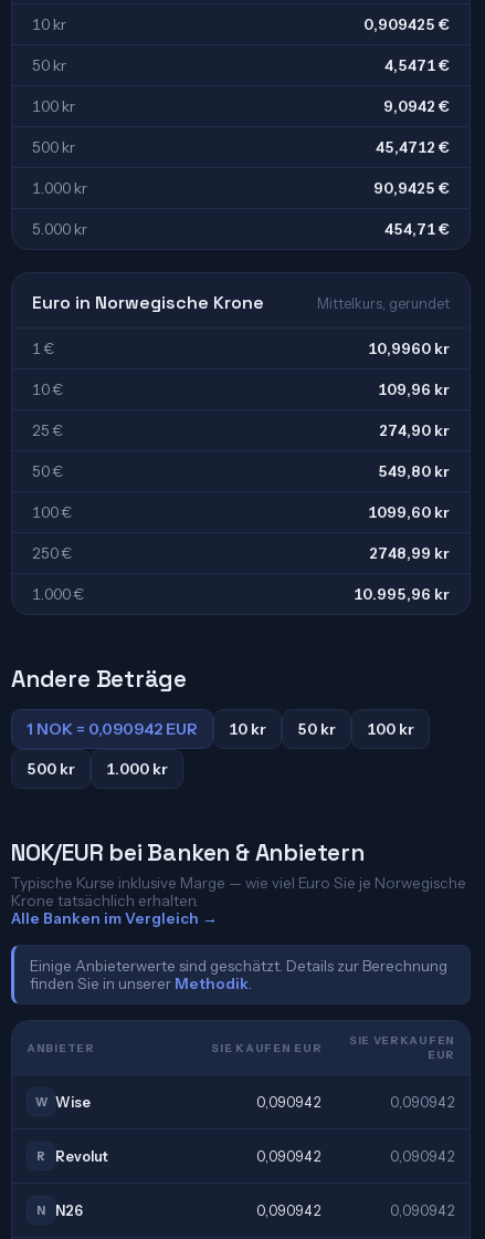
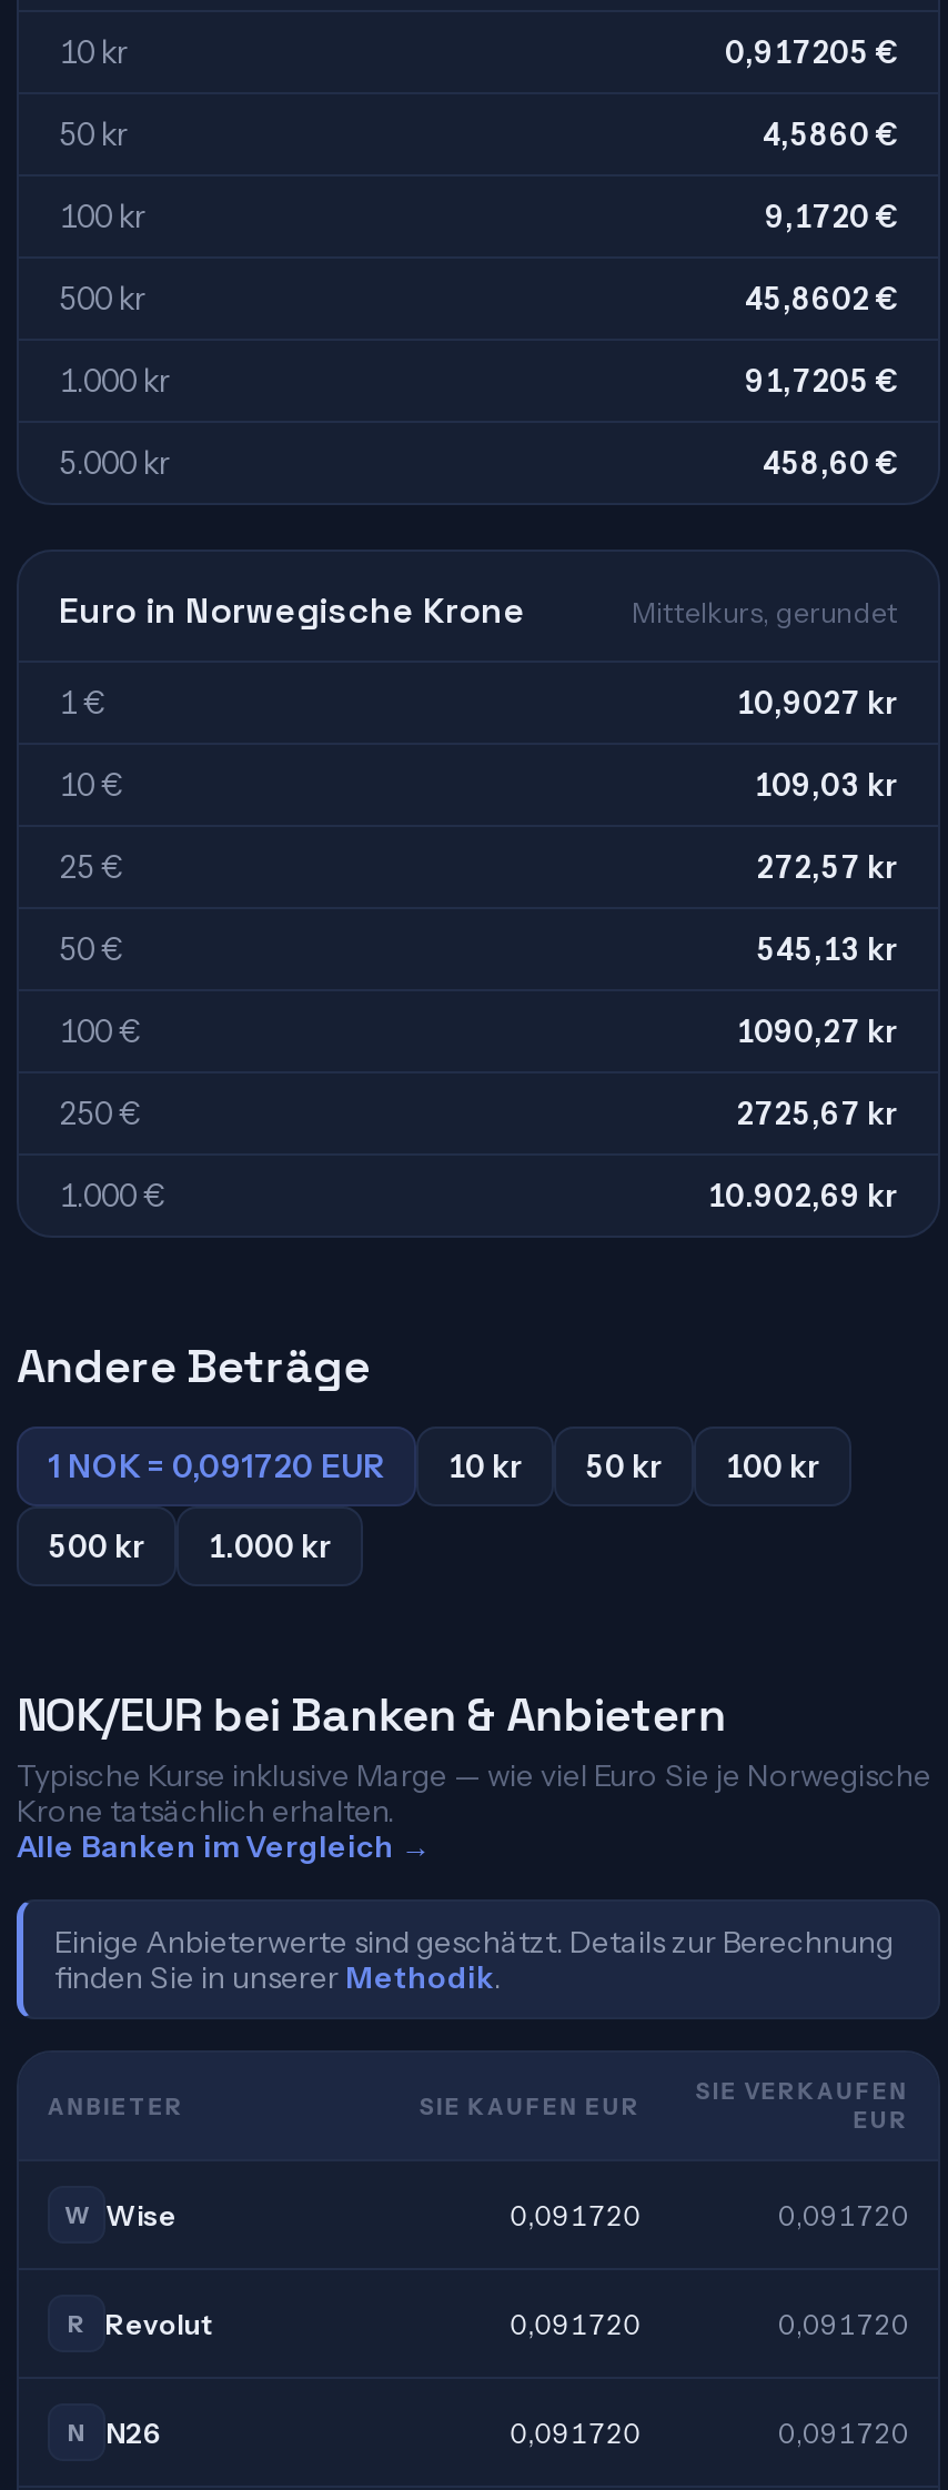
- 0,909425 €
+ 0,917205 €

- 4,5471 €
+ 4,5860 €

- 9,0942 €
+ 9,1720 €

- 45,4712 €
+ 45,8602 €

- 90,9425 €
+ 91,7205 €

- 454,71 €
+ 458,60 €

- 10,9960 kr
+ 10,9027 kr

- 109,96 kr
+ 109,03 kr

- 274,90 kr
+ 272,57 kr

- 549,80 kr
+ 545,13 kr

- 1099,60 kr
+ 1090,27 kr

- 2748,99 kr
+ 2725,67 kr

- 10.995,96 kr
+ 10.902,69 kr

- 1 NOK = 0,090942 EUR 10 kr 50 kr 100 kr
+ 1 NOK = 0,091720 EUR 10 kr 50 kr 100 kr

- 0,090942
+ 0,091720

- 0,090942
+ 0,091720

- 0,090942
+ 0,091720

- 0,090942
+ 0,091720

- 0,090942
+ 0,091720

- 0,090942
+ 0,091720
